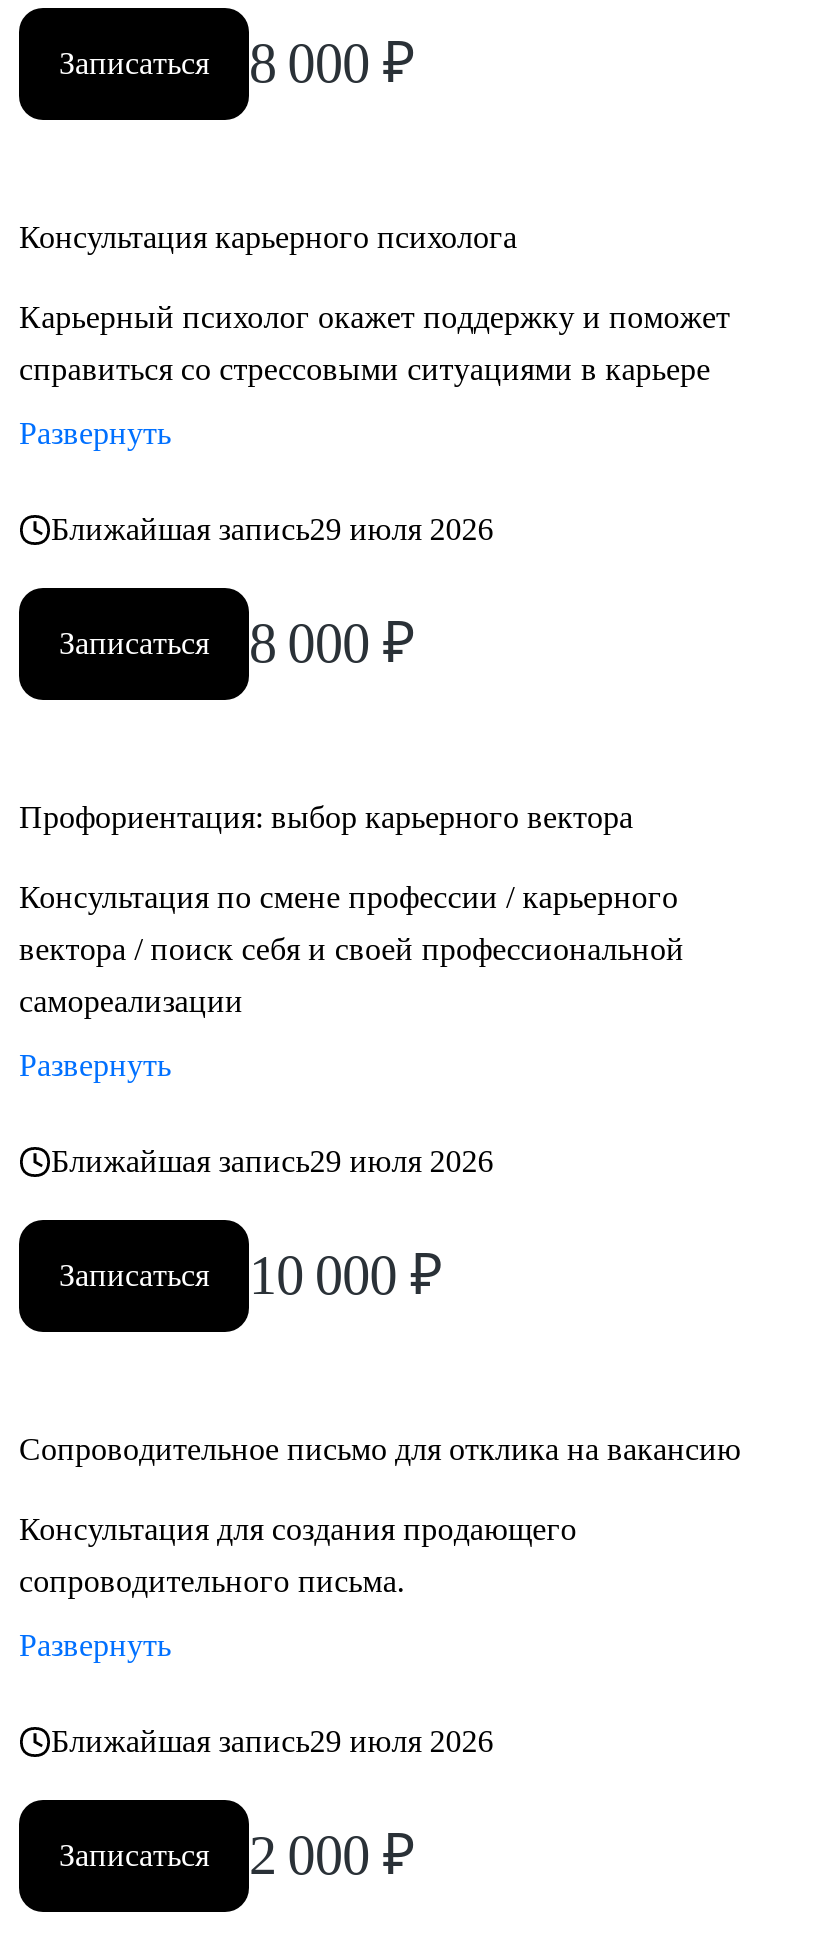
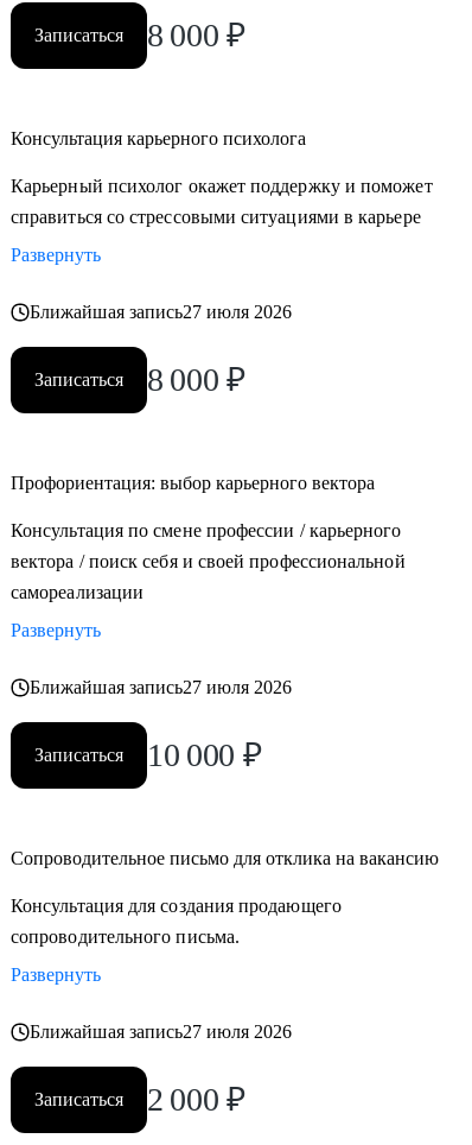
- Ближайшая запись29 июля 2026
+ Ближайшая запись27 июля 2026

- Ближайшая запись29 июля 2026
+ Ближайшая запись27 июля 2026

- Ближайшая запись29 июля 2026
+ Ближайшая запись27 июля 2026
